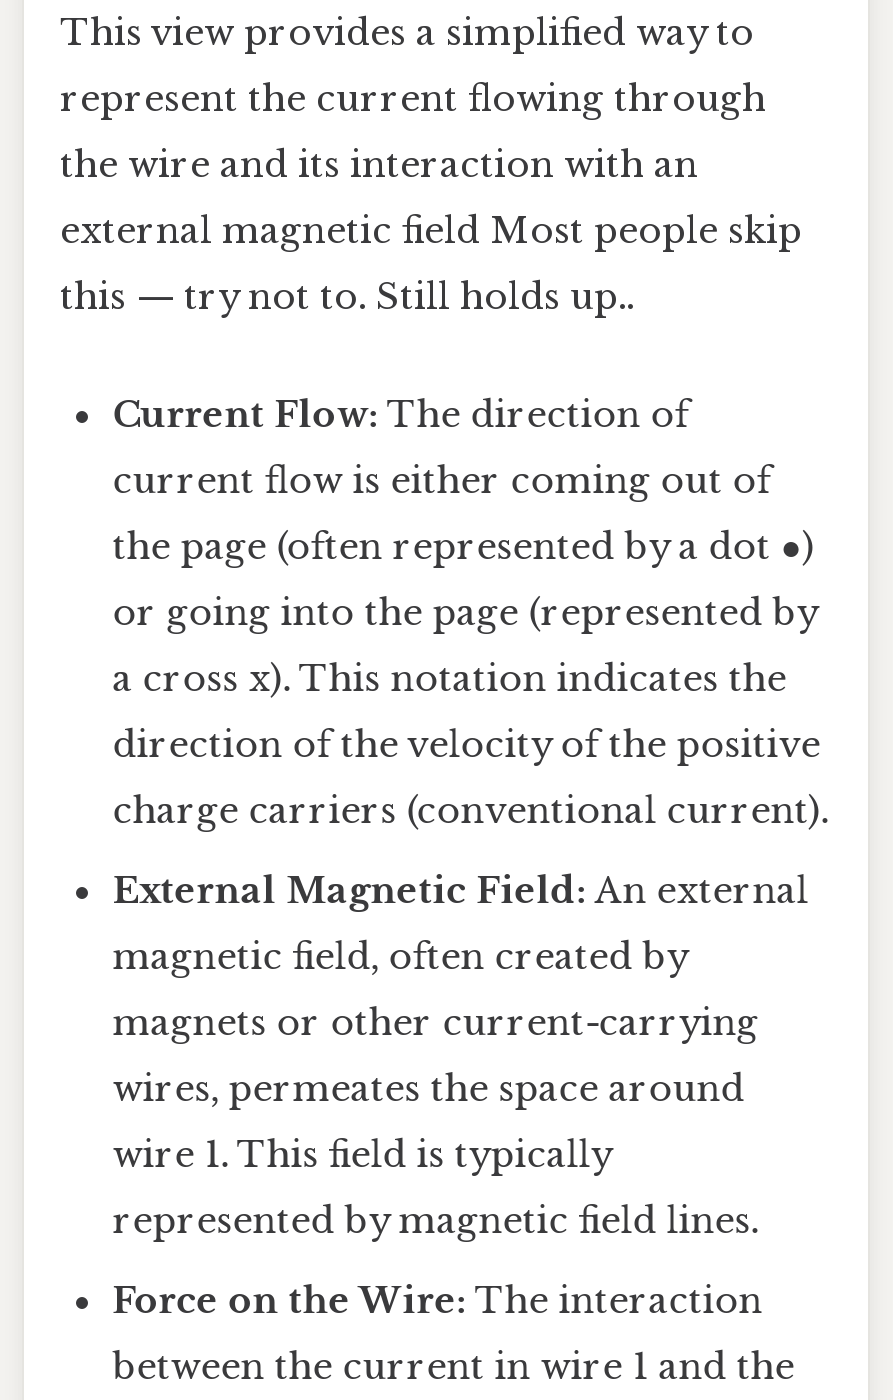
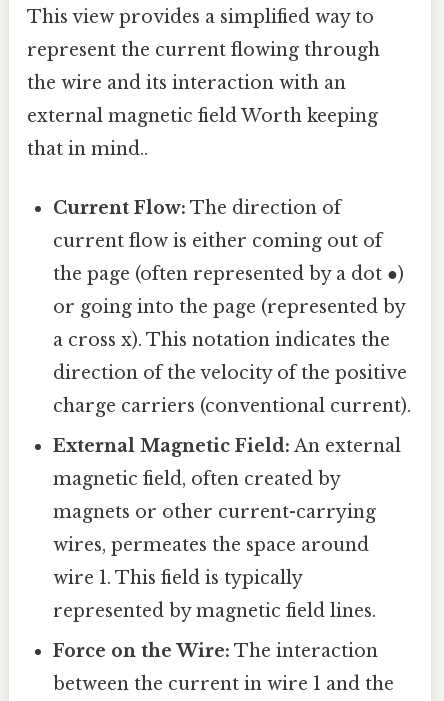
- external magnetic field Most people skip
+ external magnetic field Worth keeping

- this — try not to. Still holds up..
+ that in mind..
